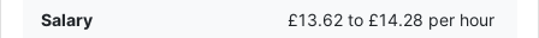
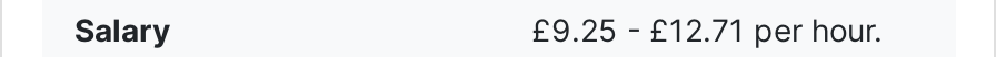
- £13.62 to £14.28 per hour
+ £9.25 - £12.71 per hour.
